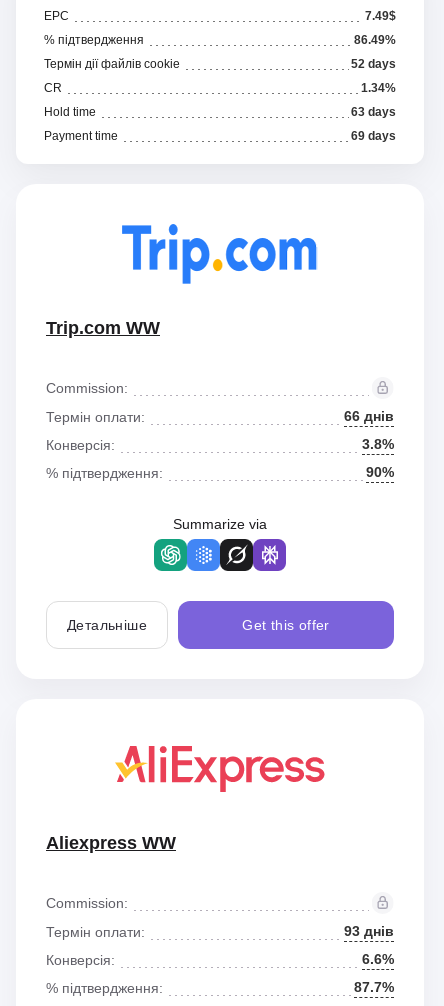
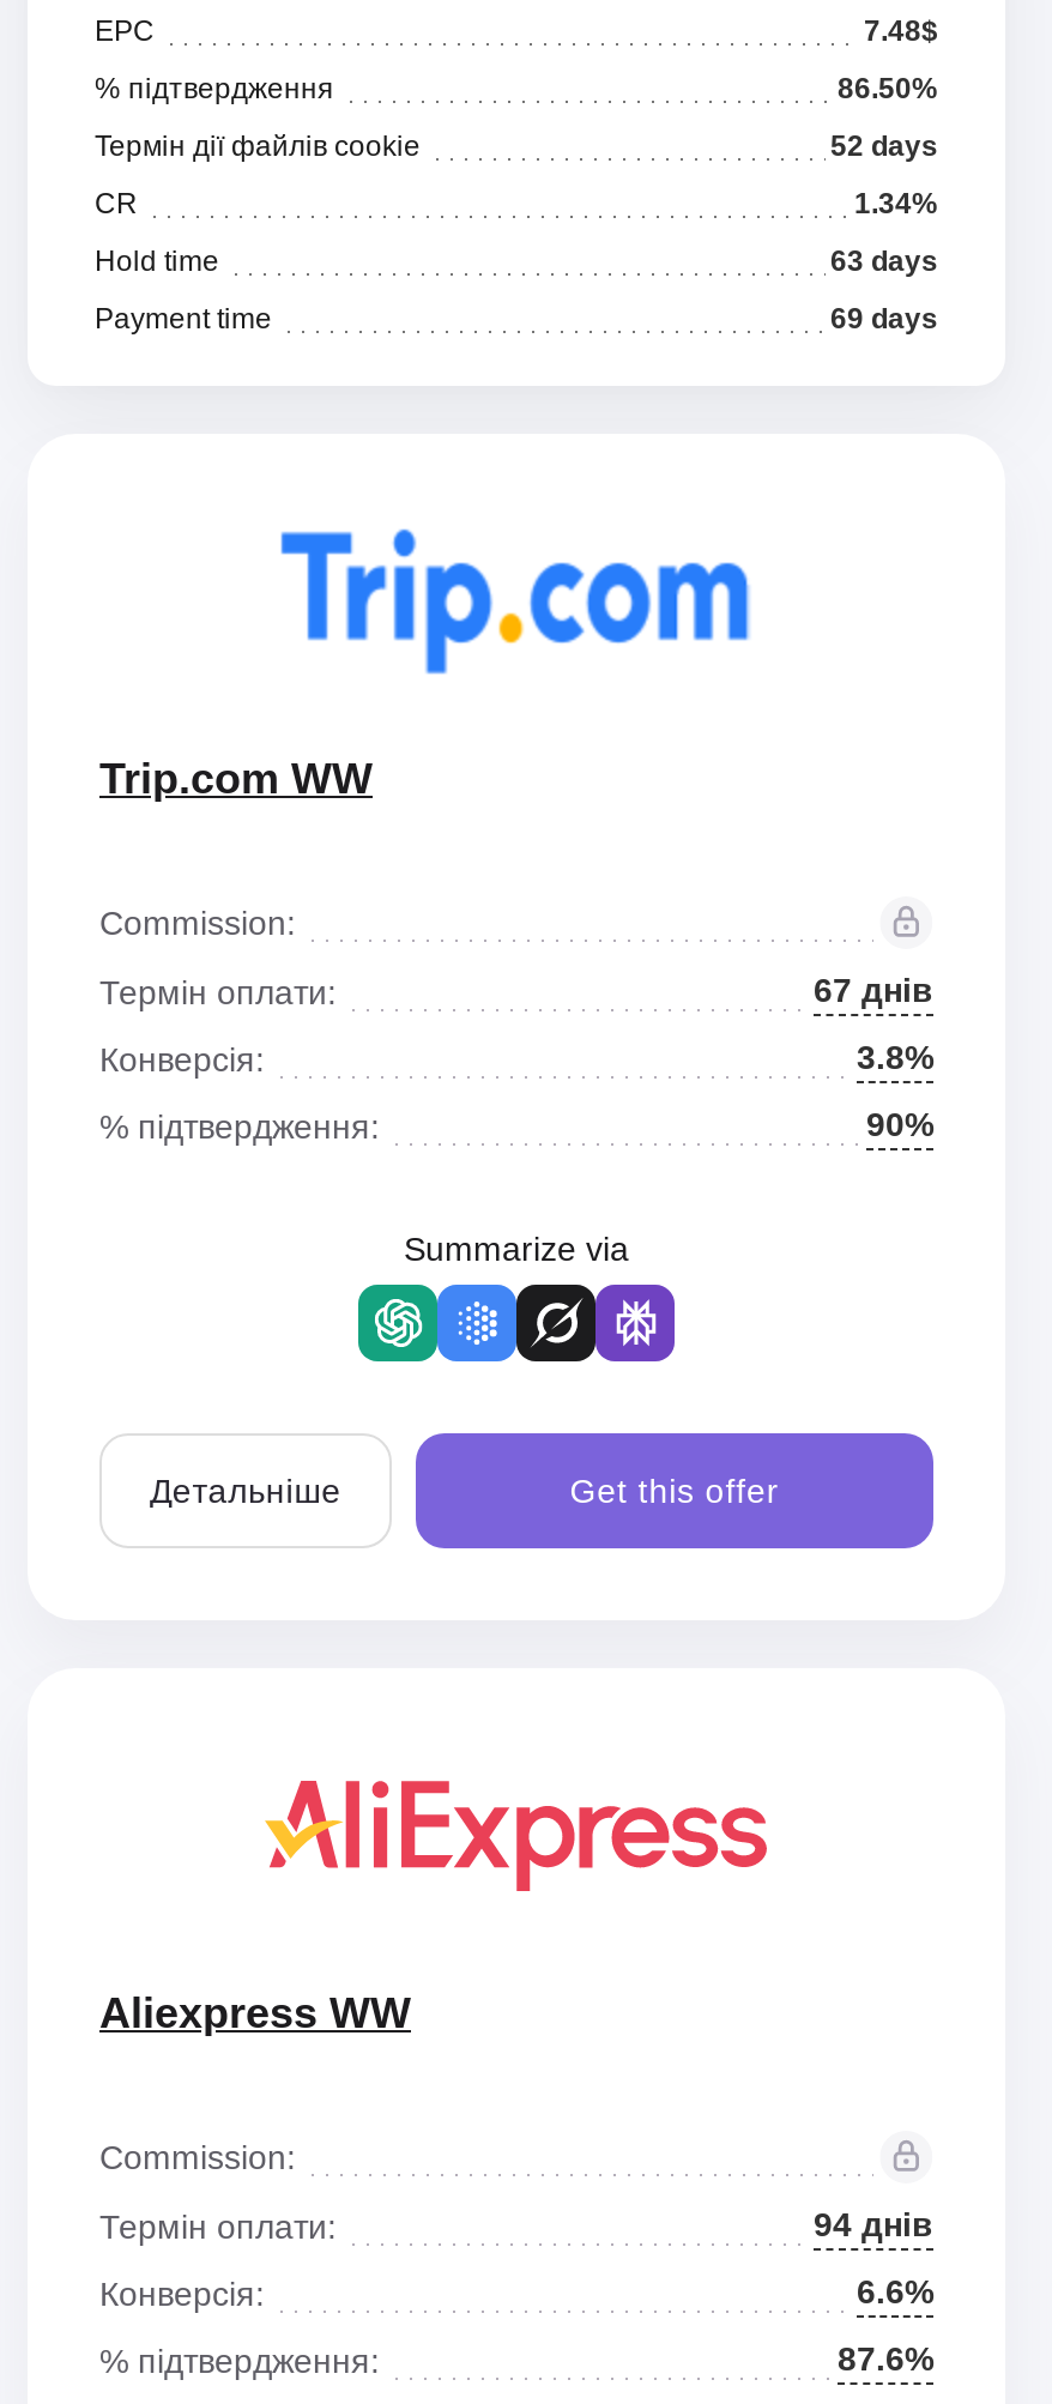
- 7.49$
+ 7.48$

- 86.49%
+ 86.50%

- 66 днів
+ 67 днів

- 93 днів
+ 94 днів

- 87.7%
+ 87.6%
